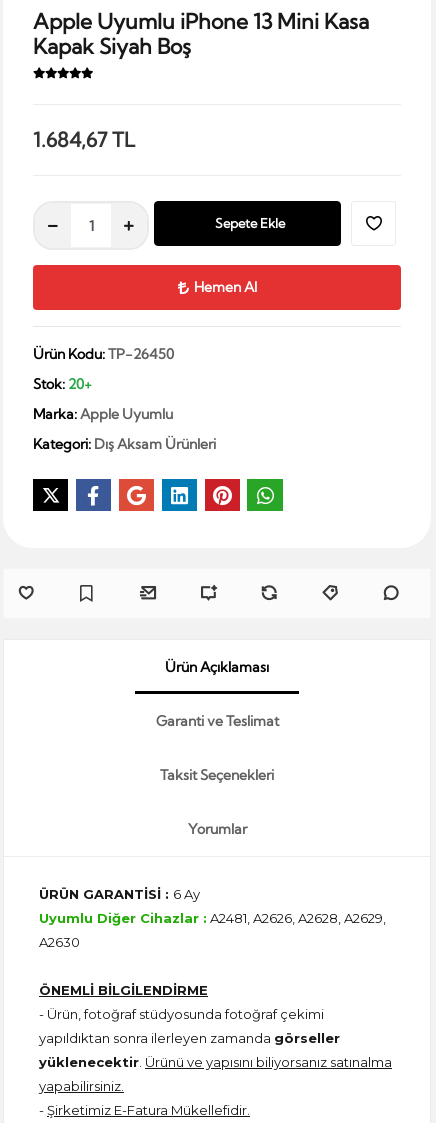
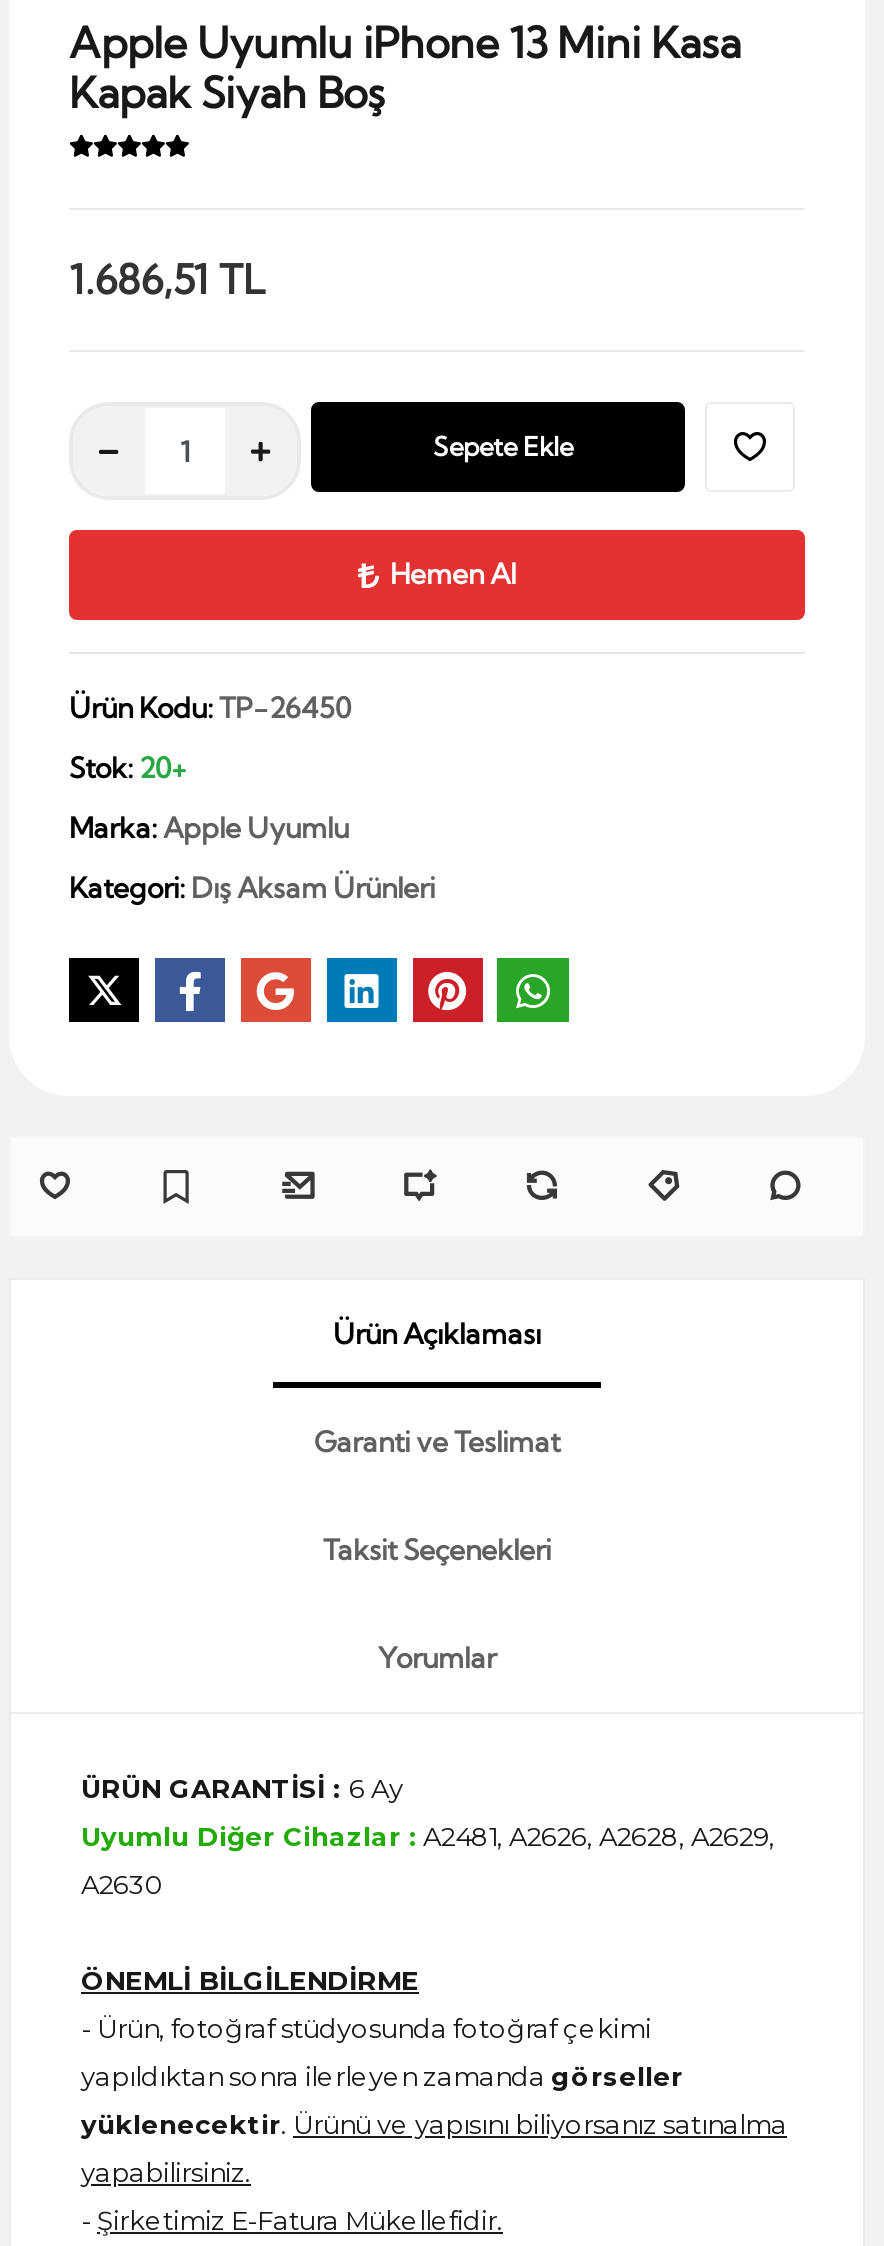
- 1.684,67 TL
+ 1.686,51 TL
